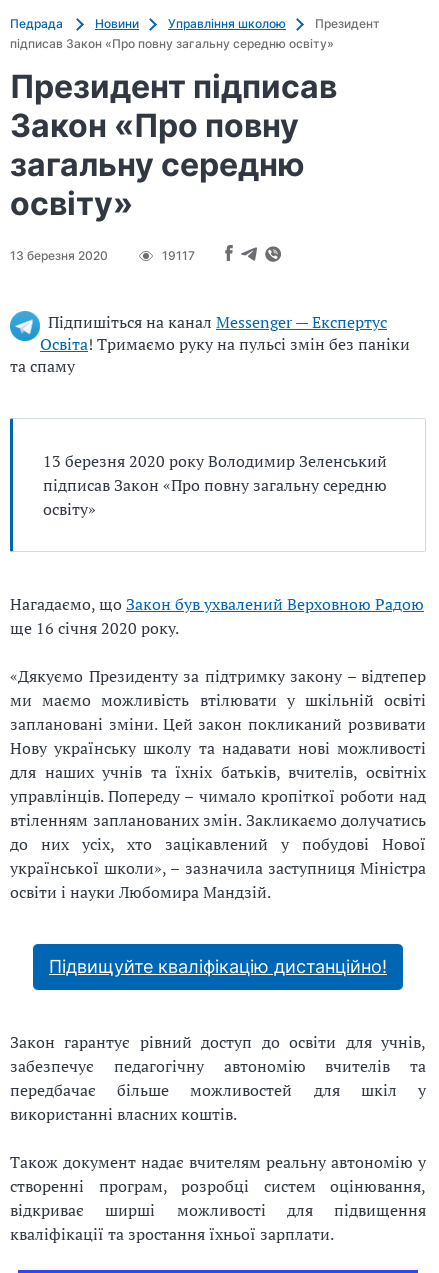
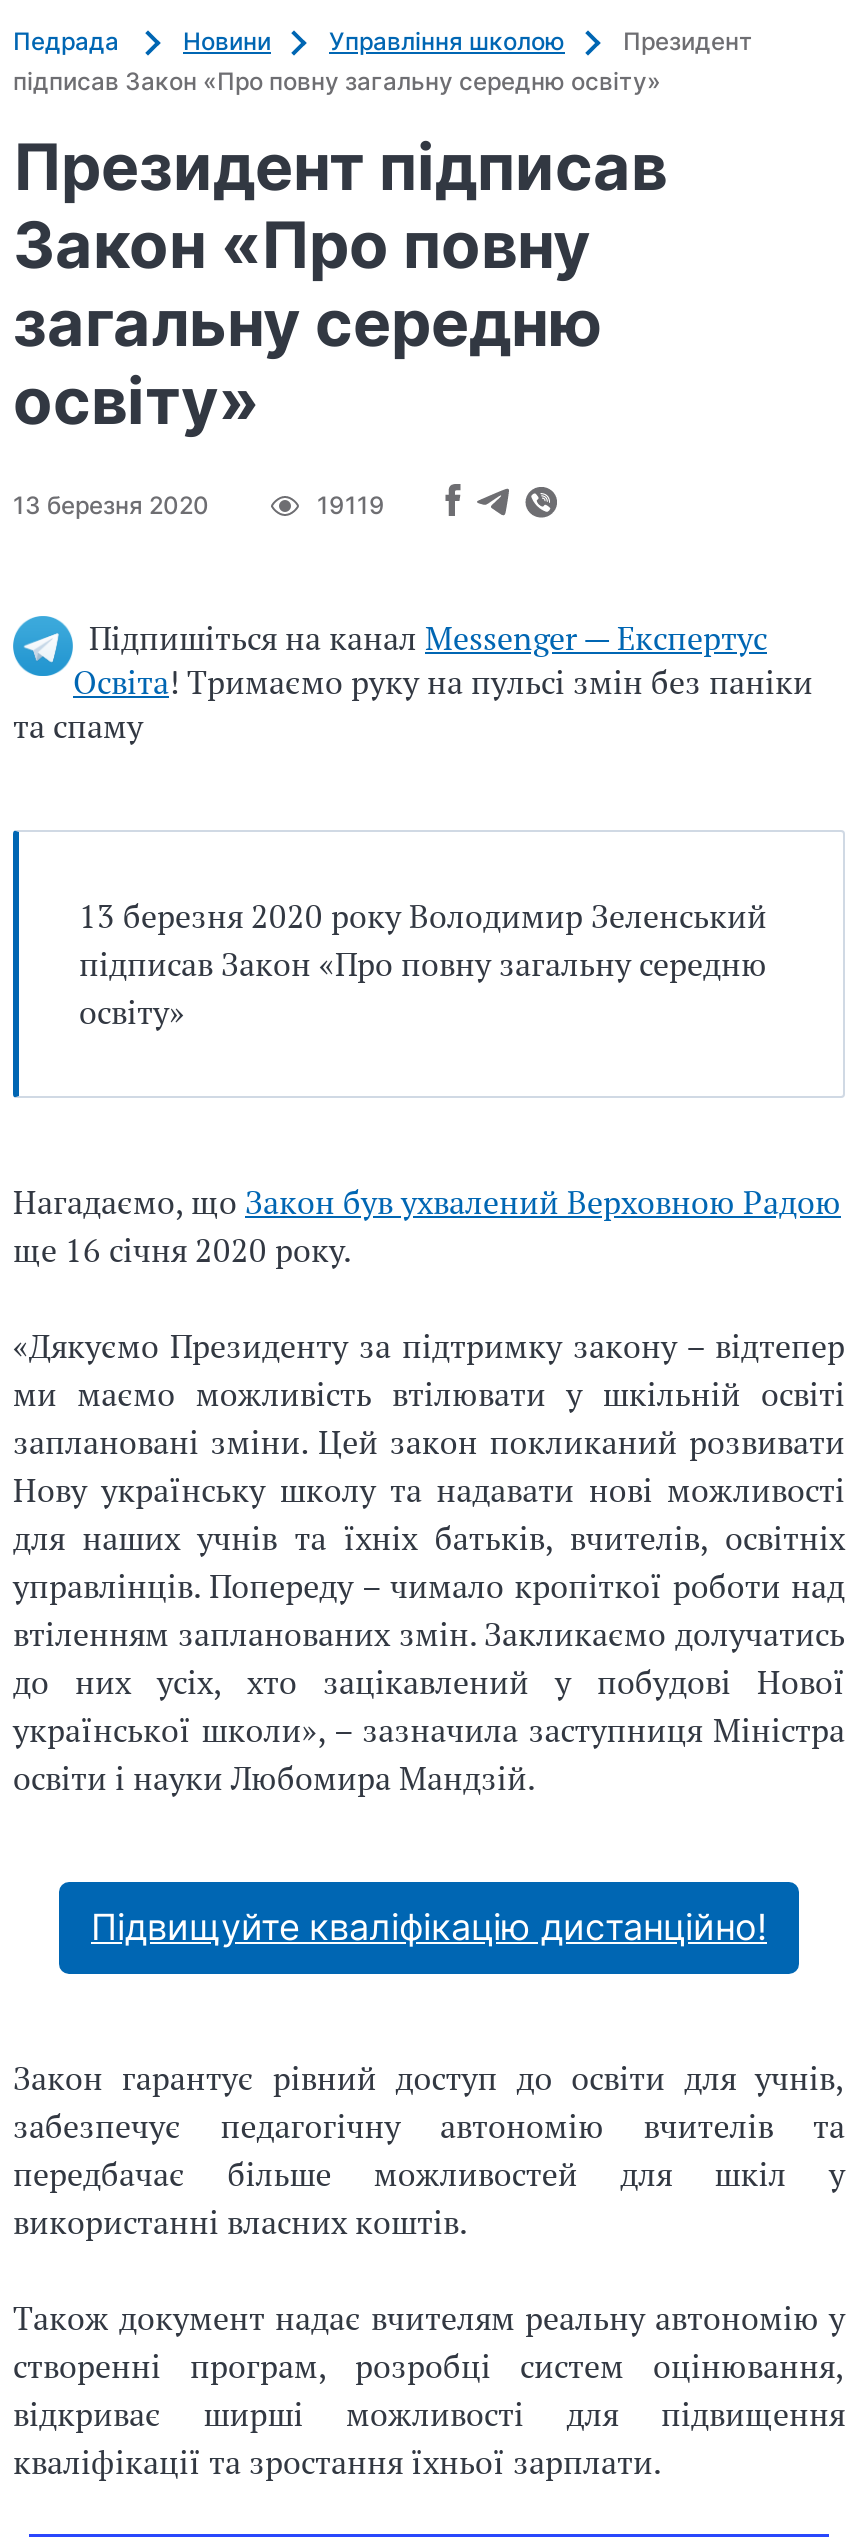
- 19117
+ 19119
